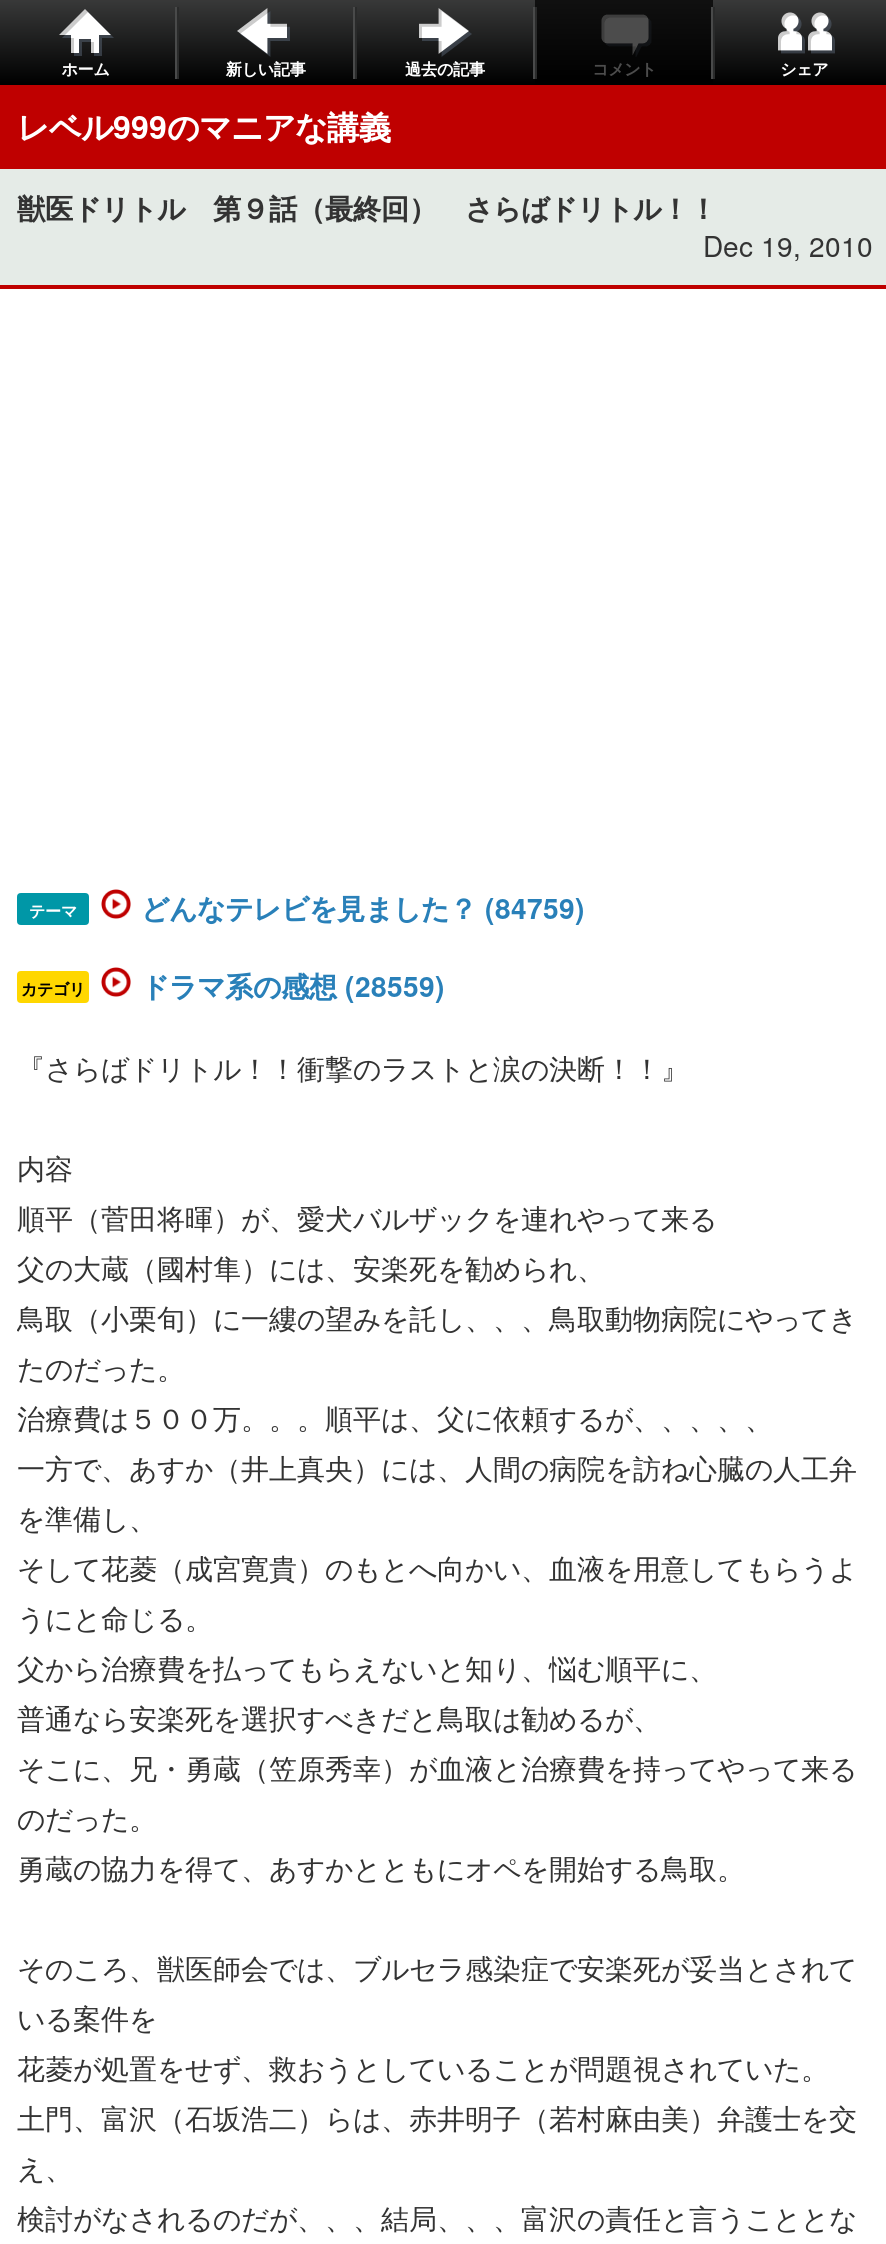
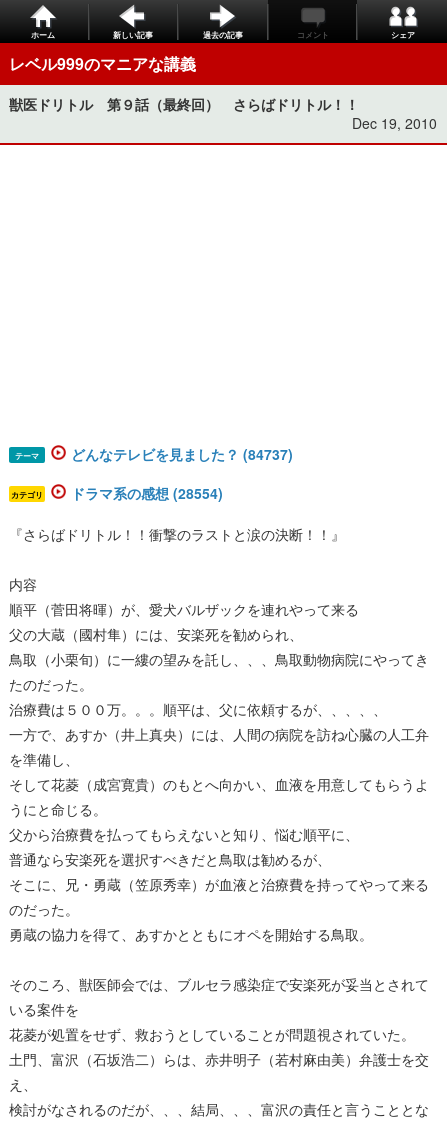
- どんなテレビを見ました？ (84759)
+ どんなテレビを見ました？ (84737)

- ドラマ系の感想 (28559)
+ ドラマ系の感想 (28554)
